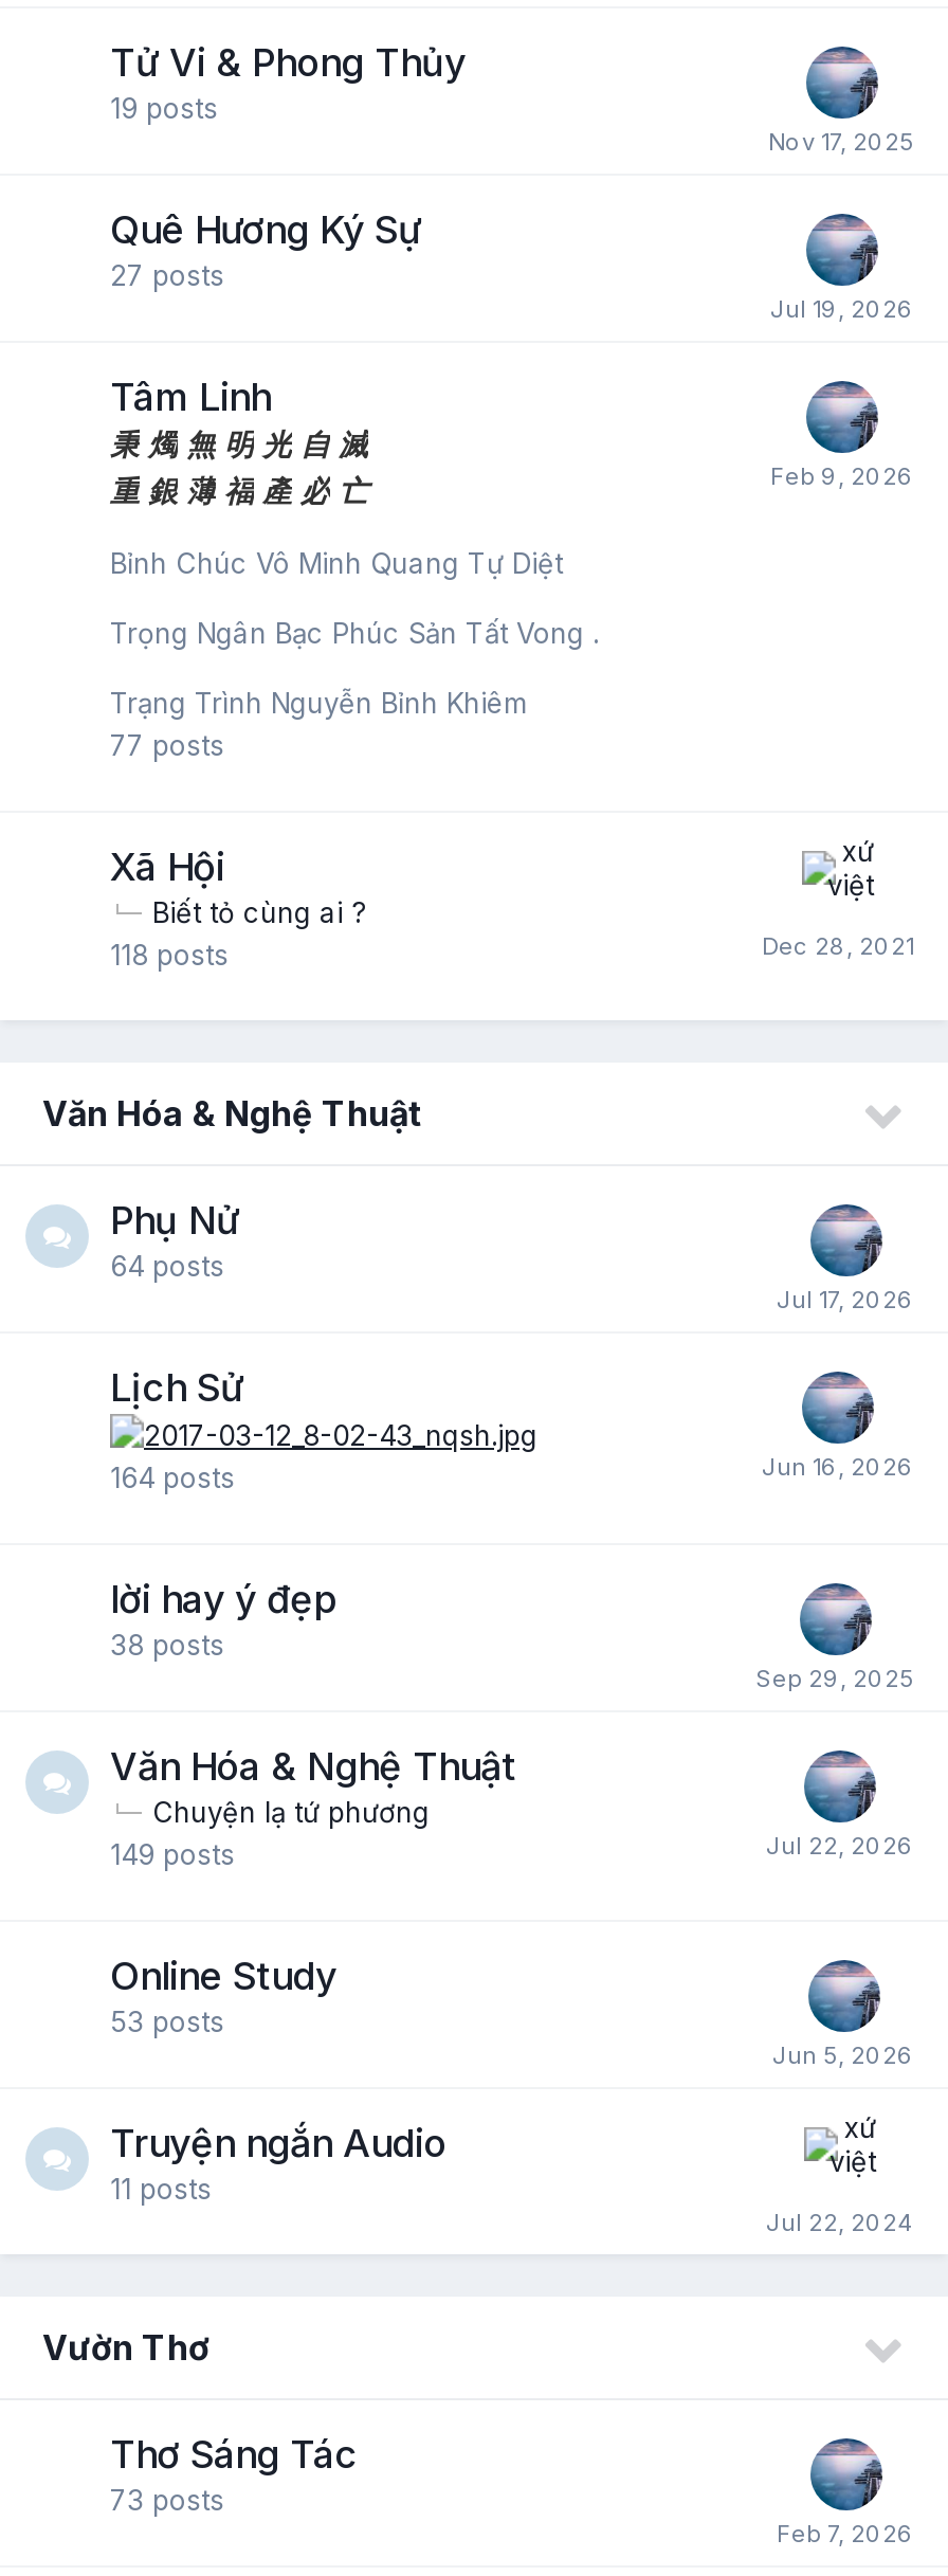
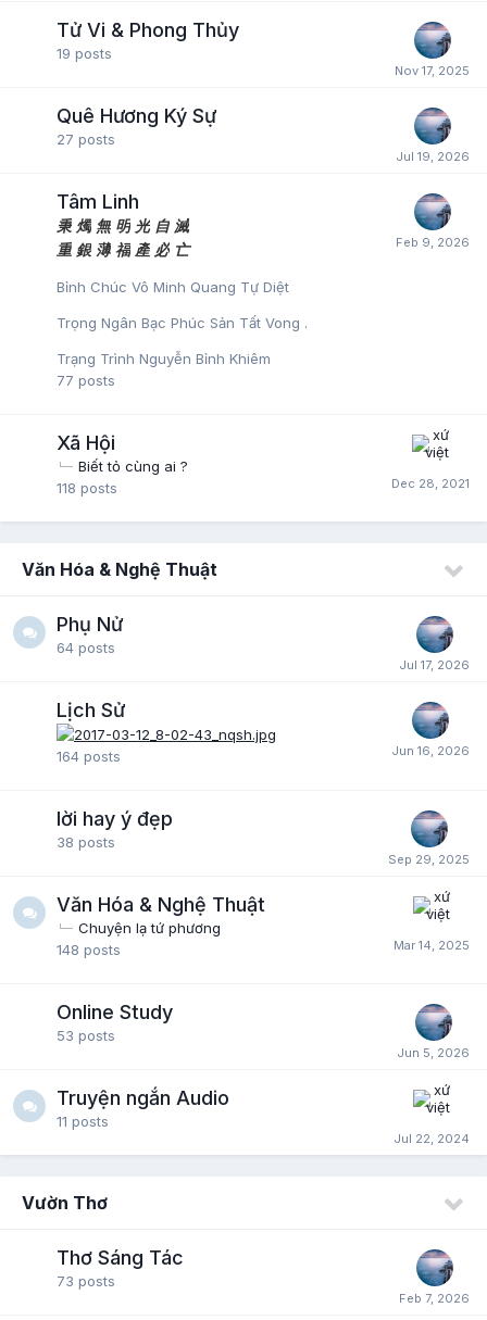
- [image]
+ [image]

- 149 posts
+ 148 posts
